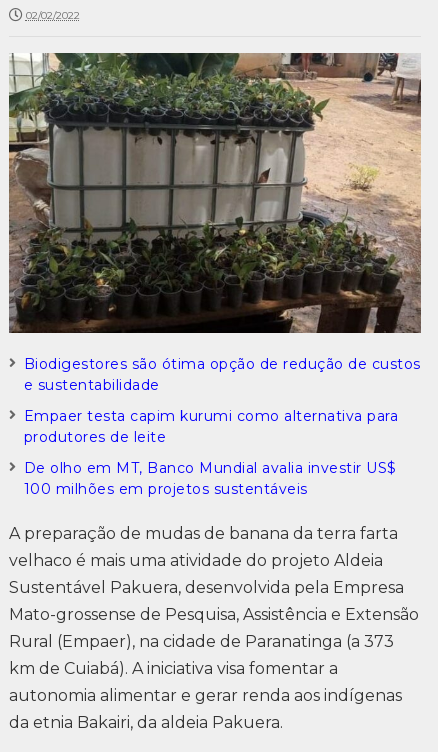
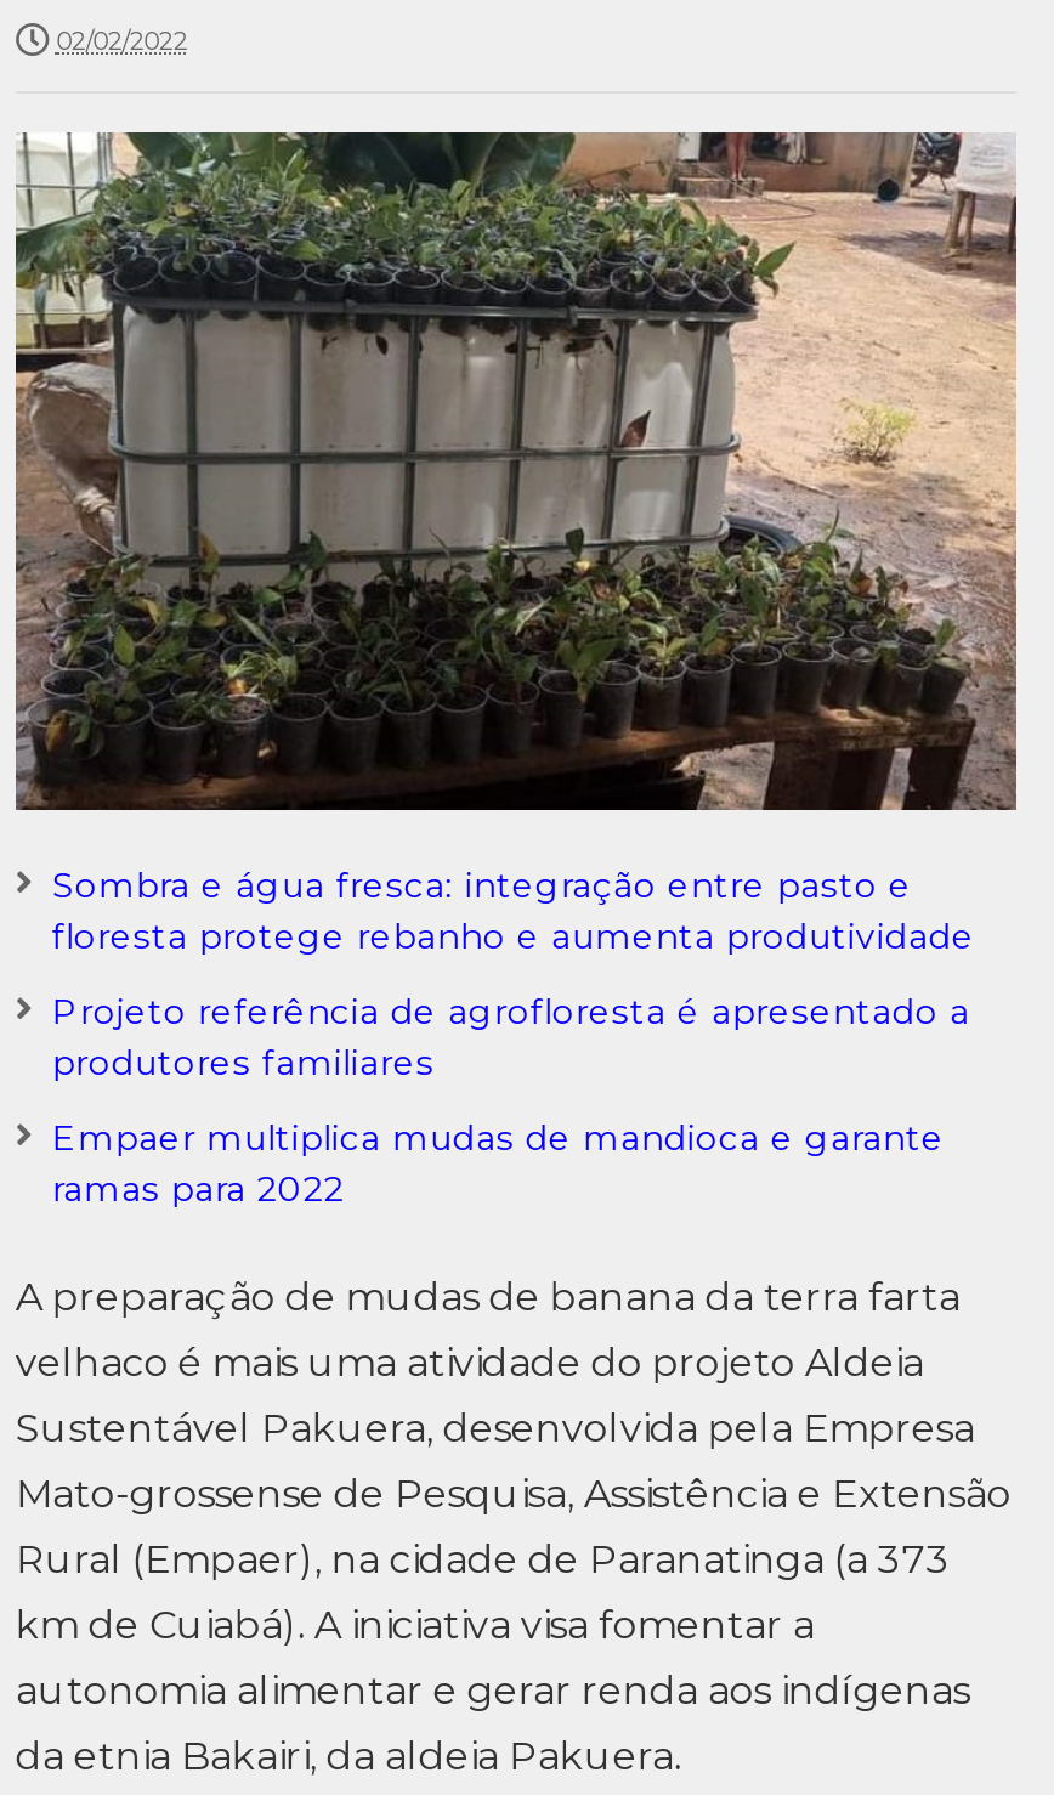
- Biodigestores são ótima opção de redução de custos
- e sustentabilidade
+ Sombra e água fresca: integração entre pasto e
+ floresta protege rebanho e aumenta produtividade

- Empaer testa capim kurumi como alternativa para
- produtores de leite
+ Projeto referência de agrofloresta é apresentado a
+ produtores familiares

- De olho em MT, Banco Mundial avalia investir US$
- 100 milhões em projetos sustentáveis
+ Empaer multiplica mudas de mandioca e garante
+ ramas para 2022
